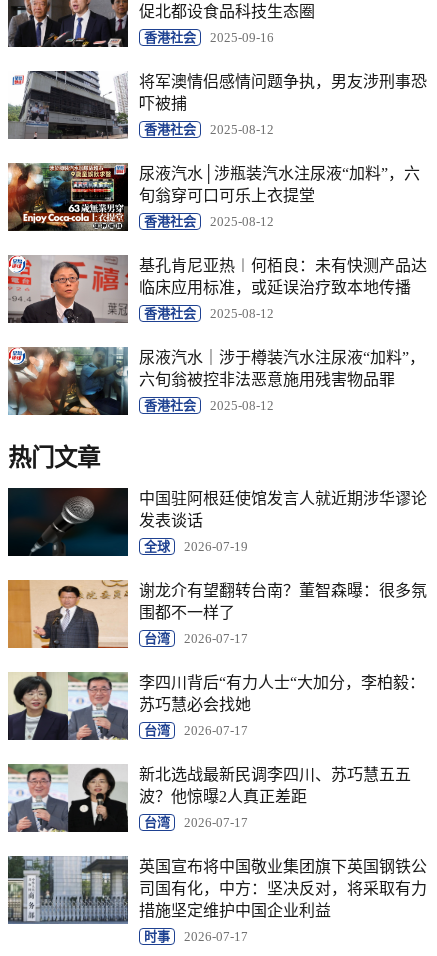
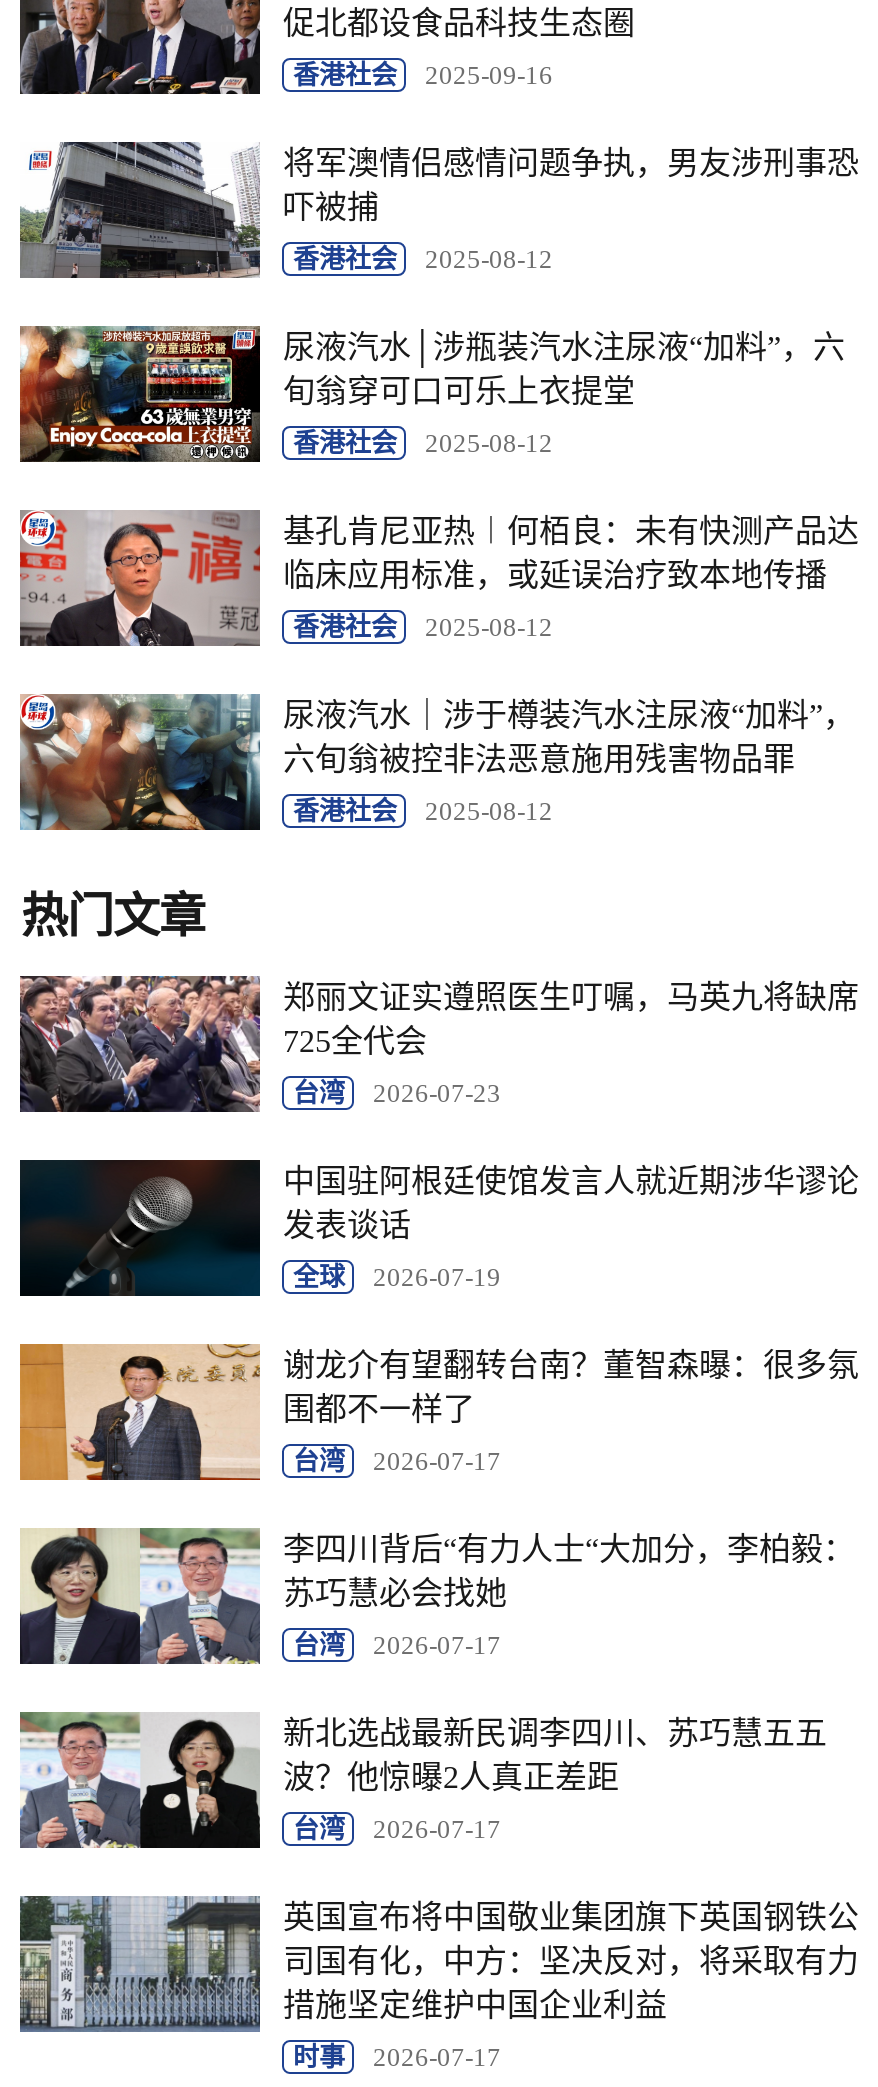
+ [image]
+ 郑丽文证实遵照医生叮嘱，马英九将缺席
+ 725全代会
+ 台湾
+ 2026-07-23
